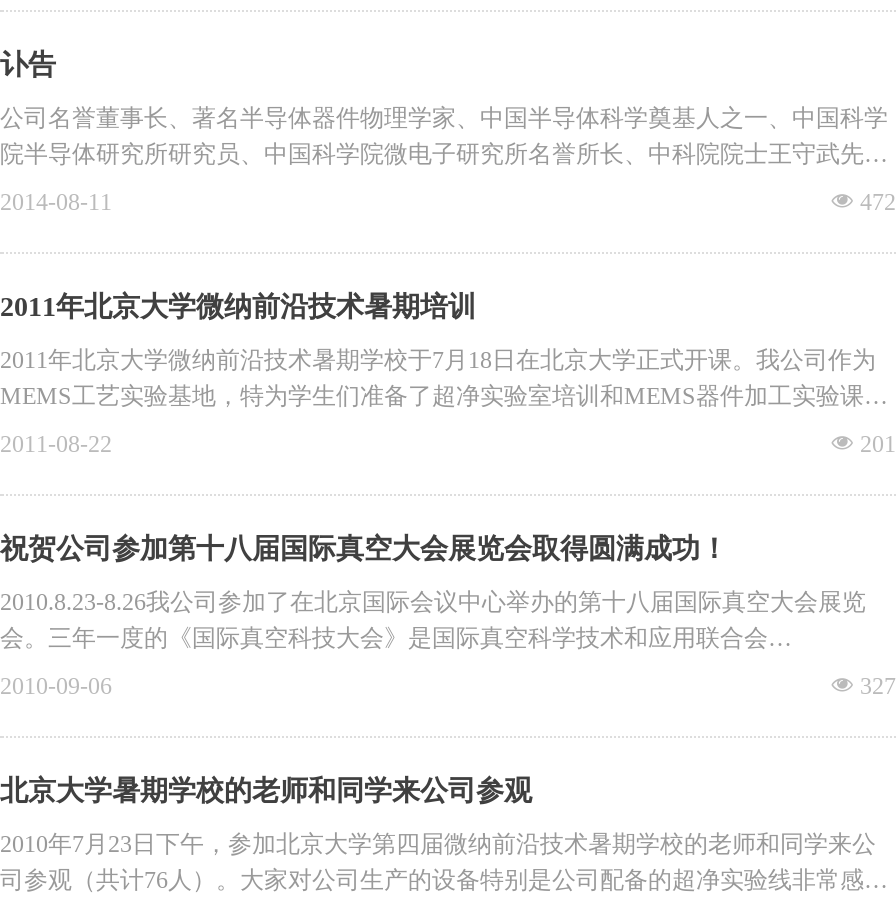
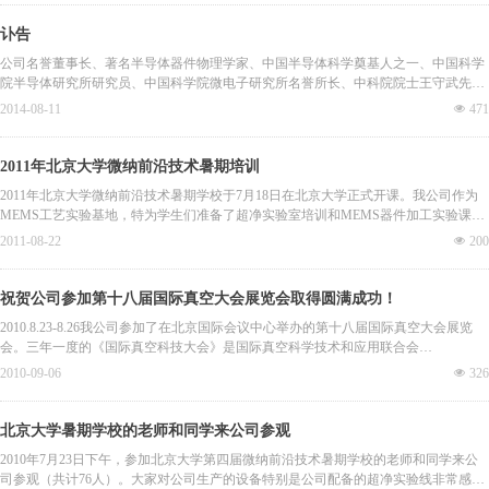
- 넶 472
+ 넶 471

- 넶 201
+ 넶 200

- 넶 327
+ 넶 326
